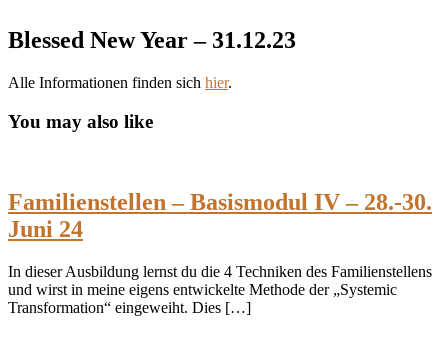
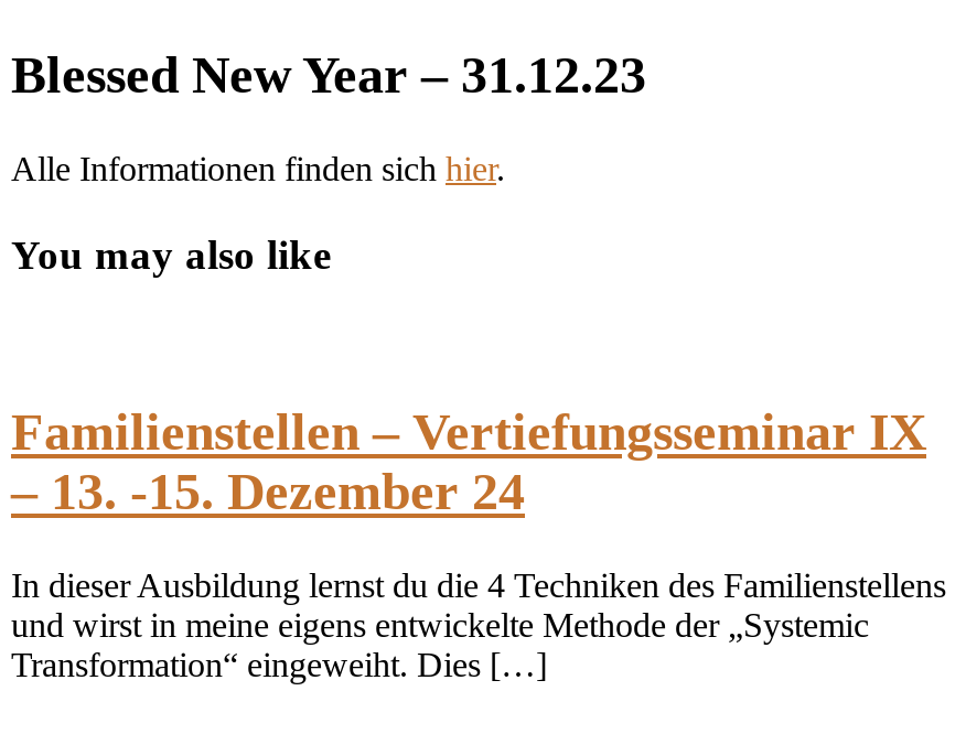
- Familienstellen – Basismodul IV – 28.-30.
- Juni 24
+ Familienstellen – Vertiefungsseminar IX
+ – 13. -15. Dezember 24
